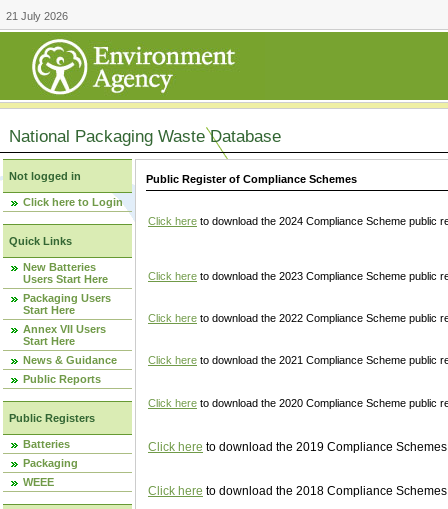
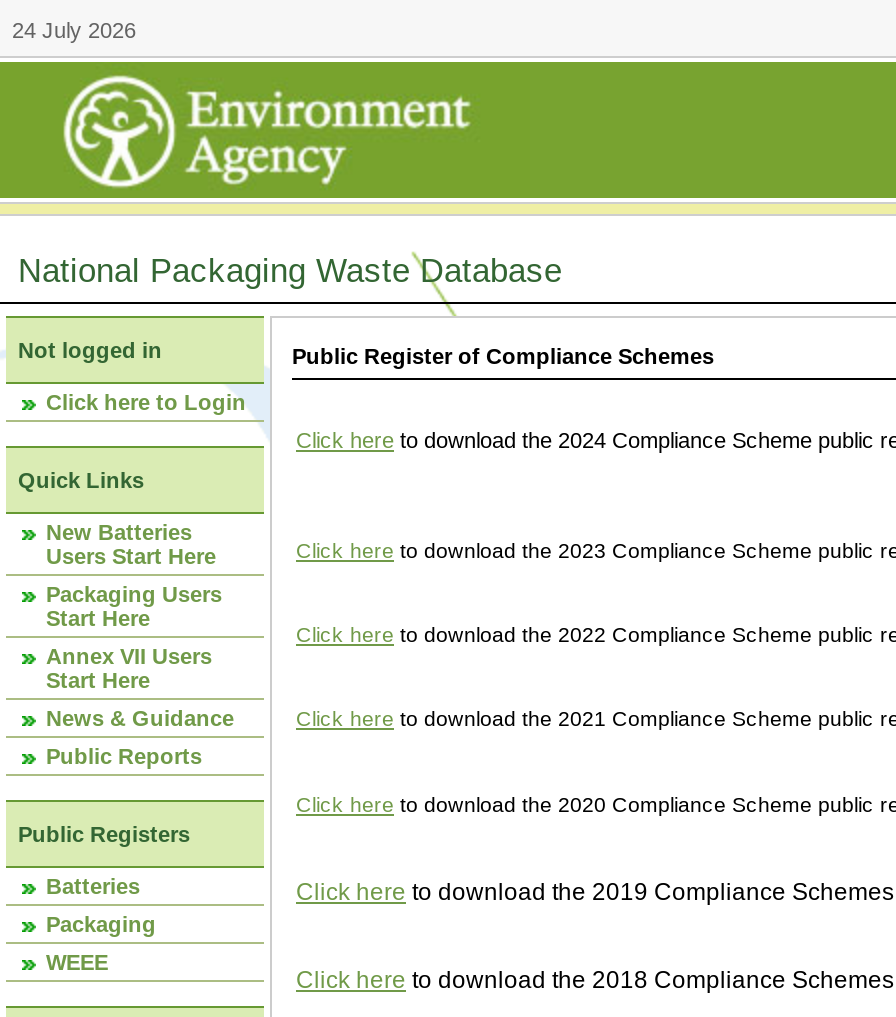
- 21 July 2026
+ 24 July 2026
